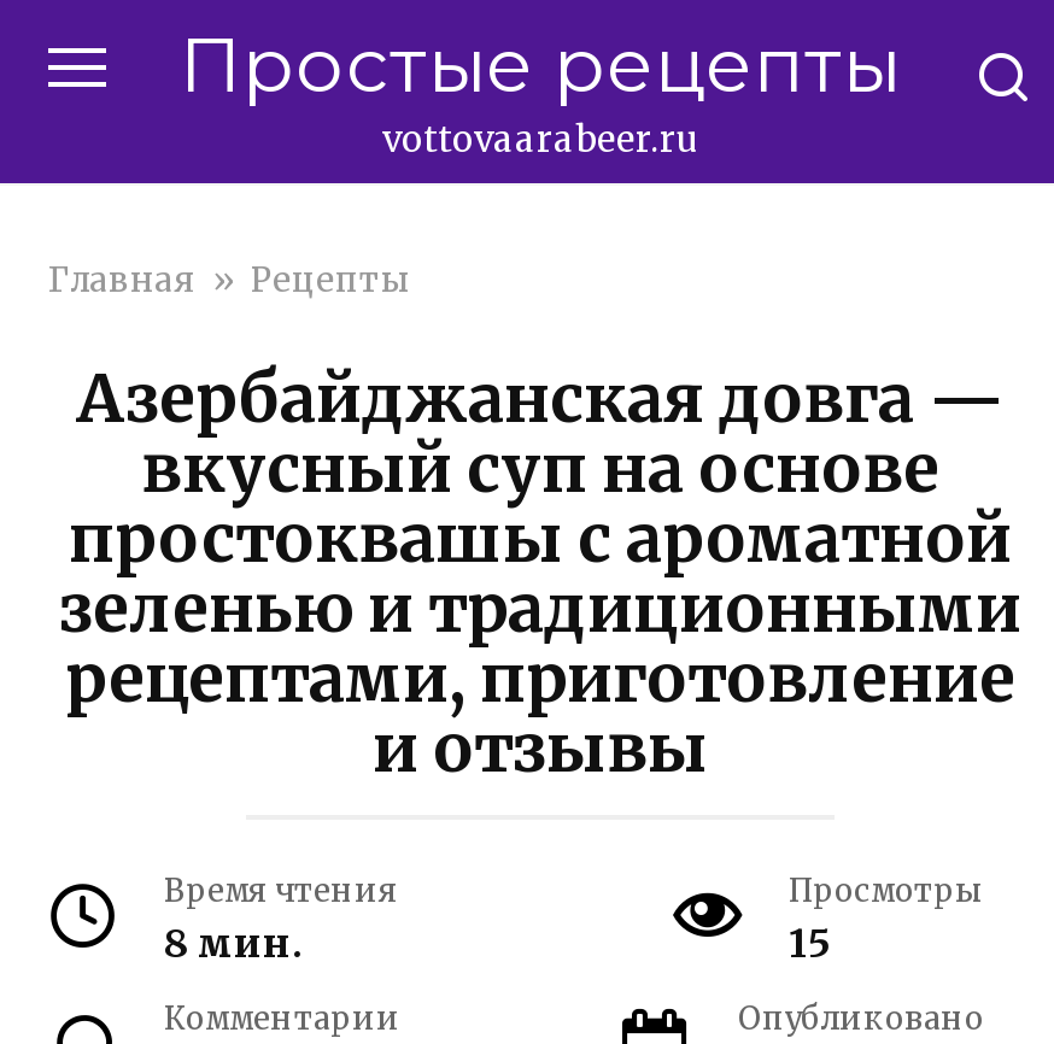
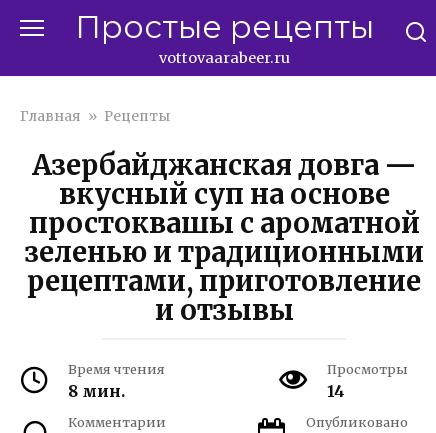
- 15
+ 14
